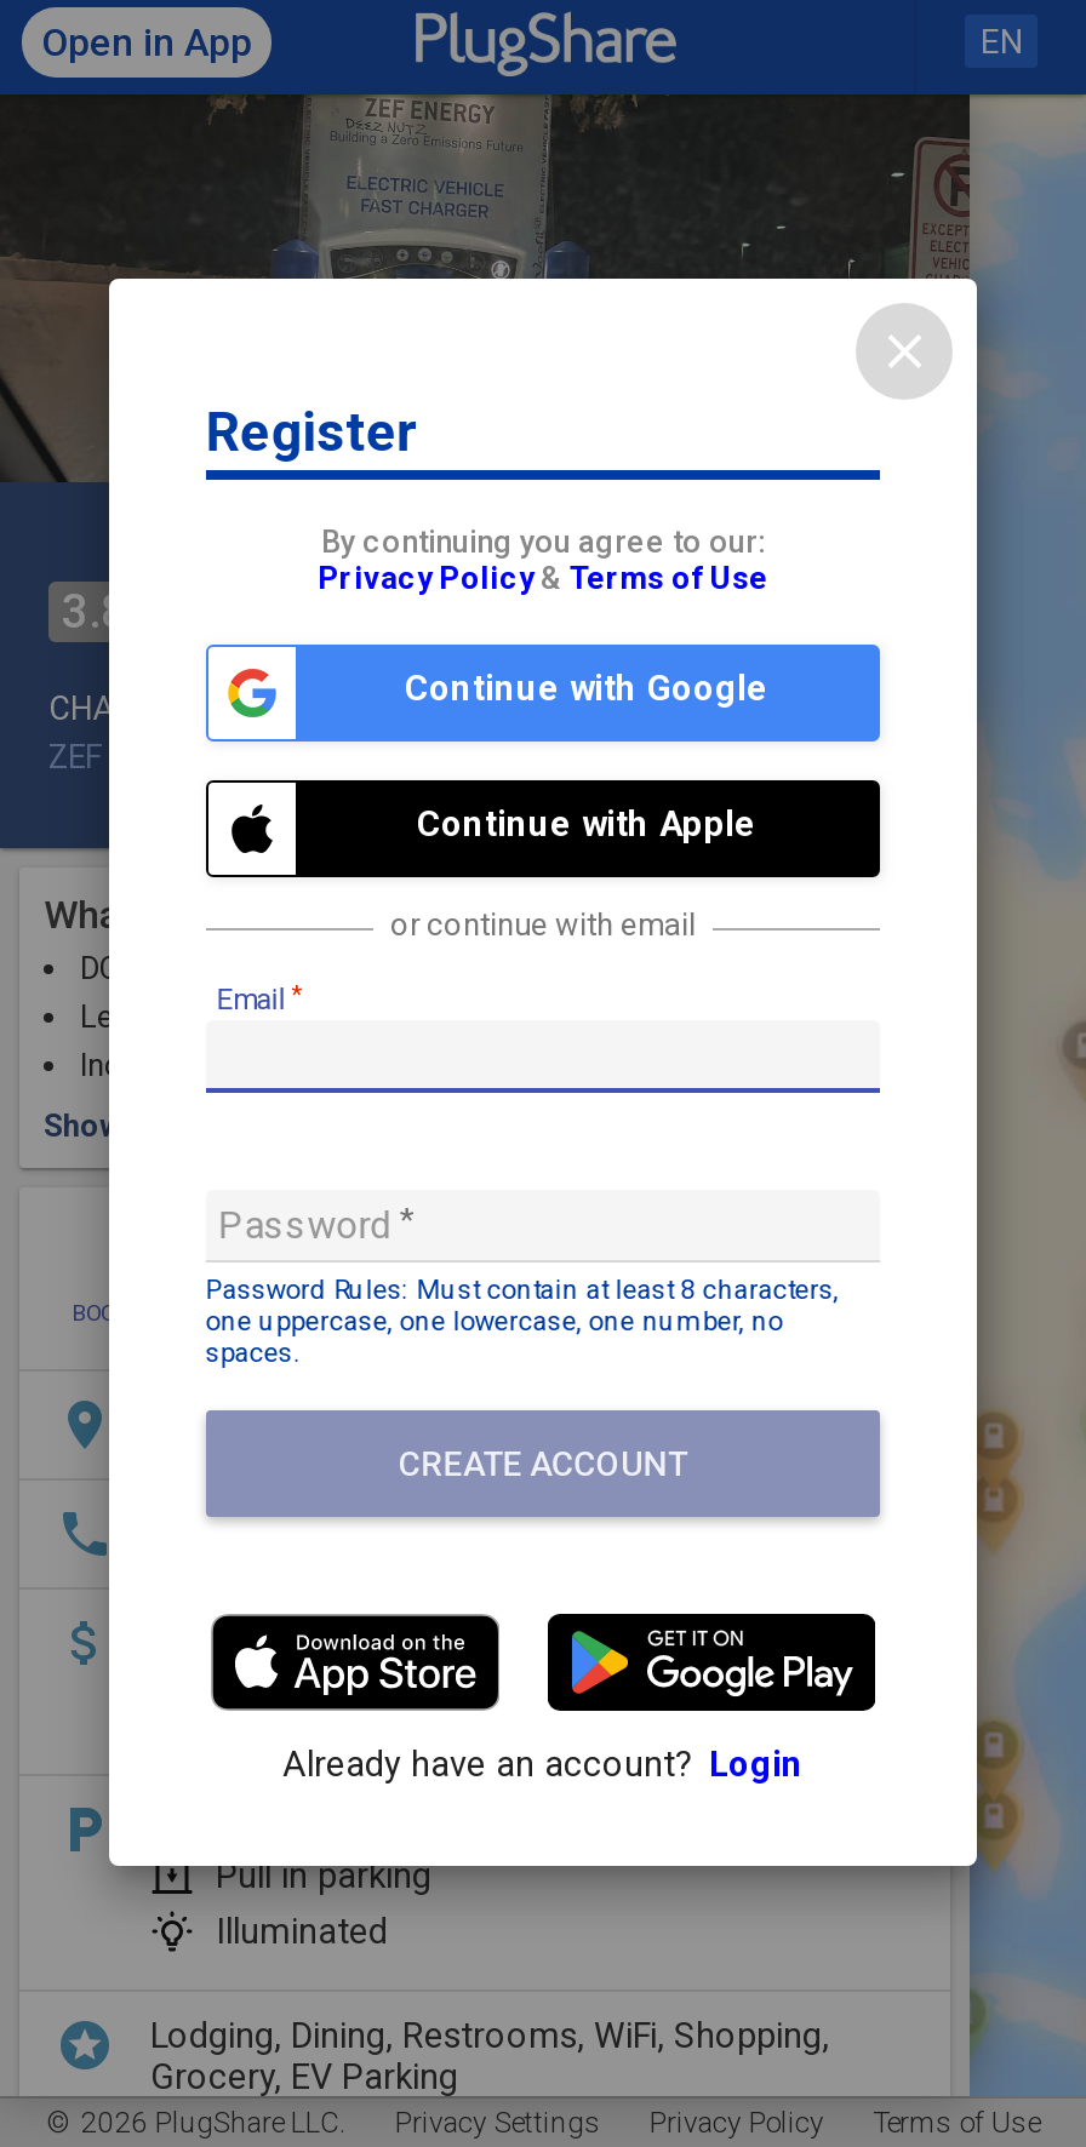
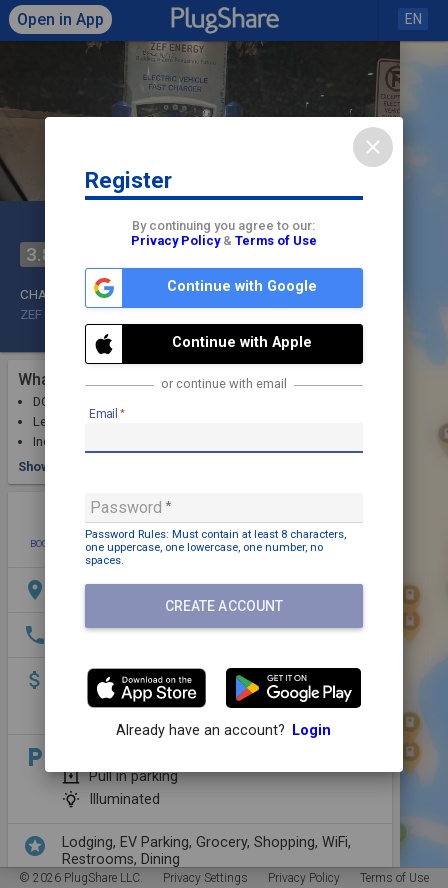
- Lodging, Dining, Restrooms, WiFi, Shopping,
- Grocery, EV Parking
+ Lodging, EV Parking, Grocery, Shopping, WiFi,
+ Restrooms, Dining
